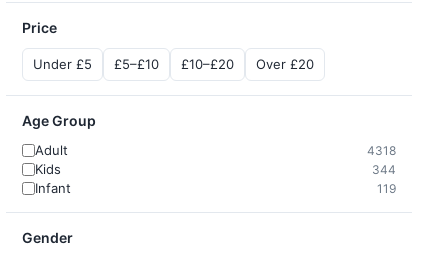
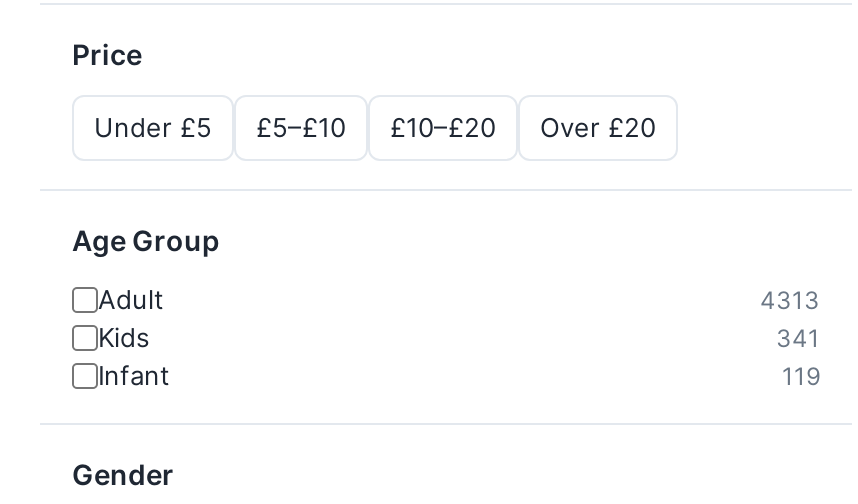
- 4318
+ 4313

- 344
+ 341
